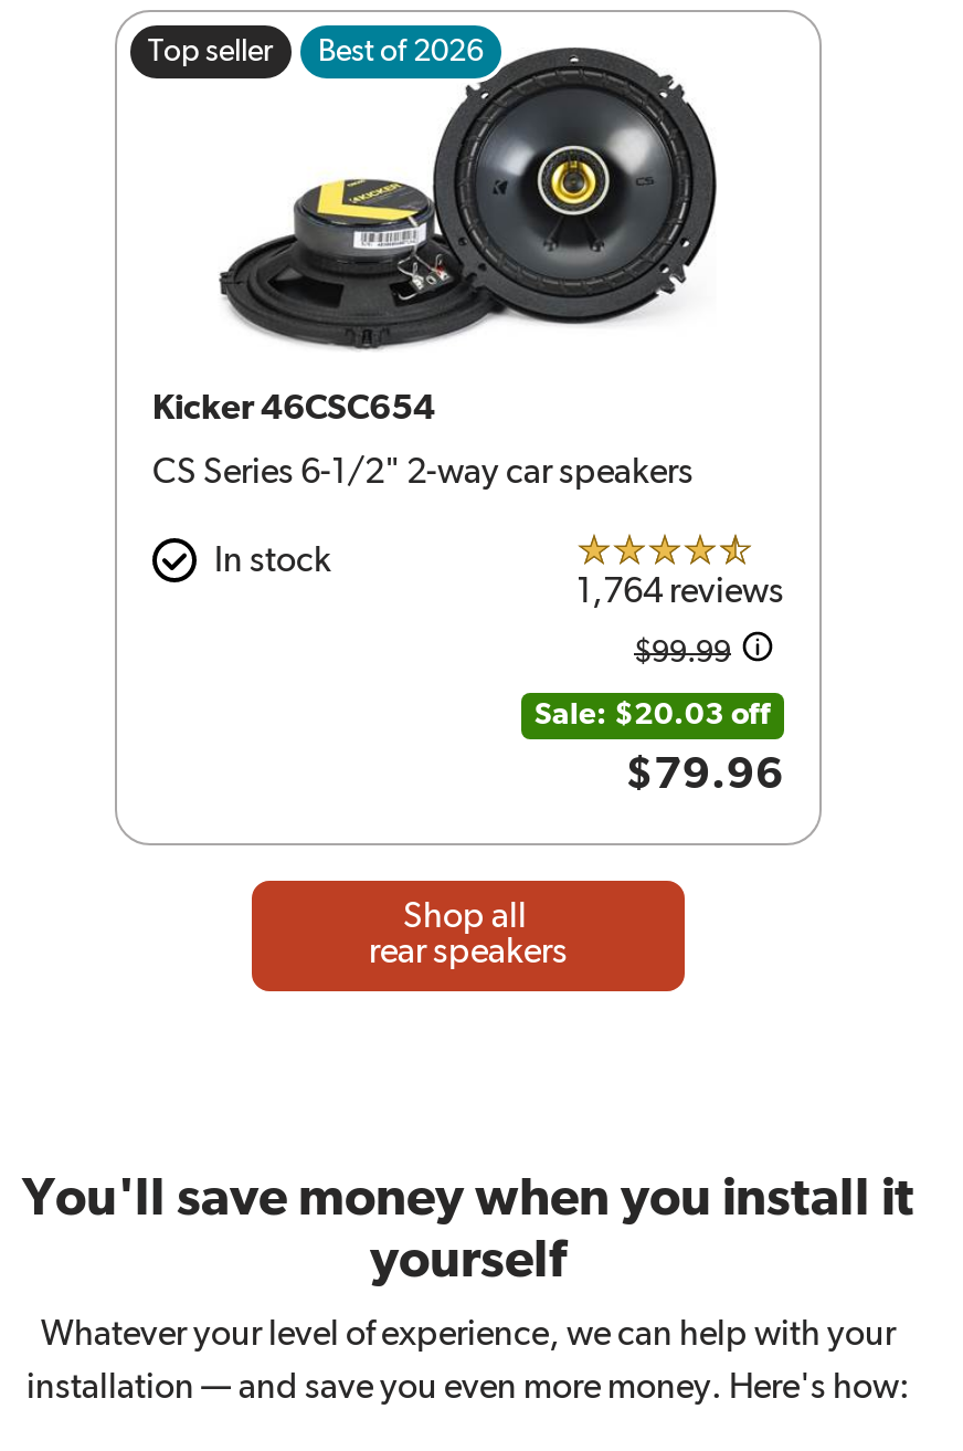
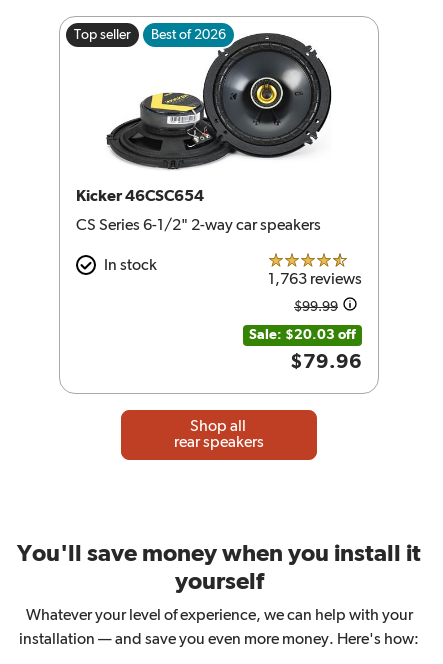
- 1,764 reviews
+ 1,763 reviews
